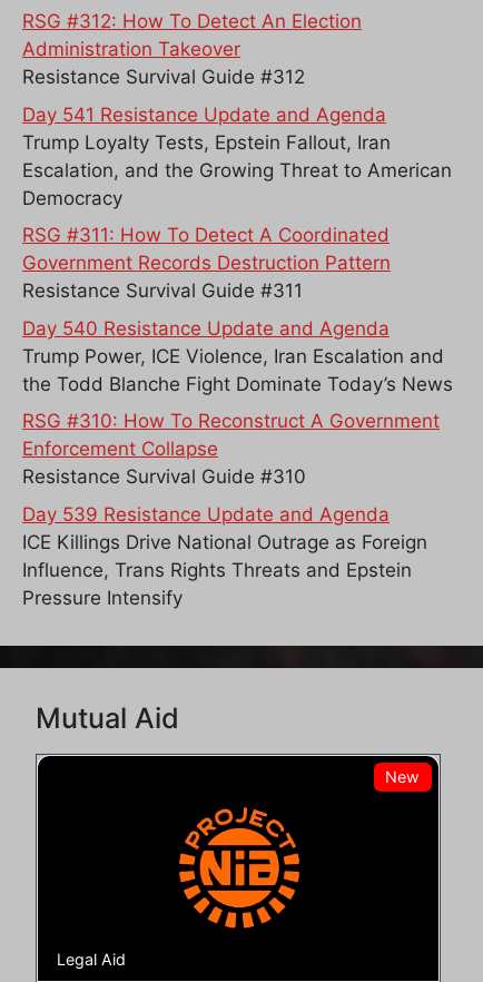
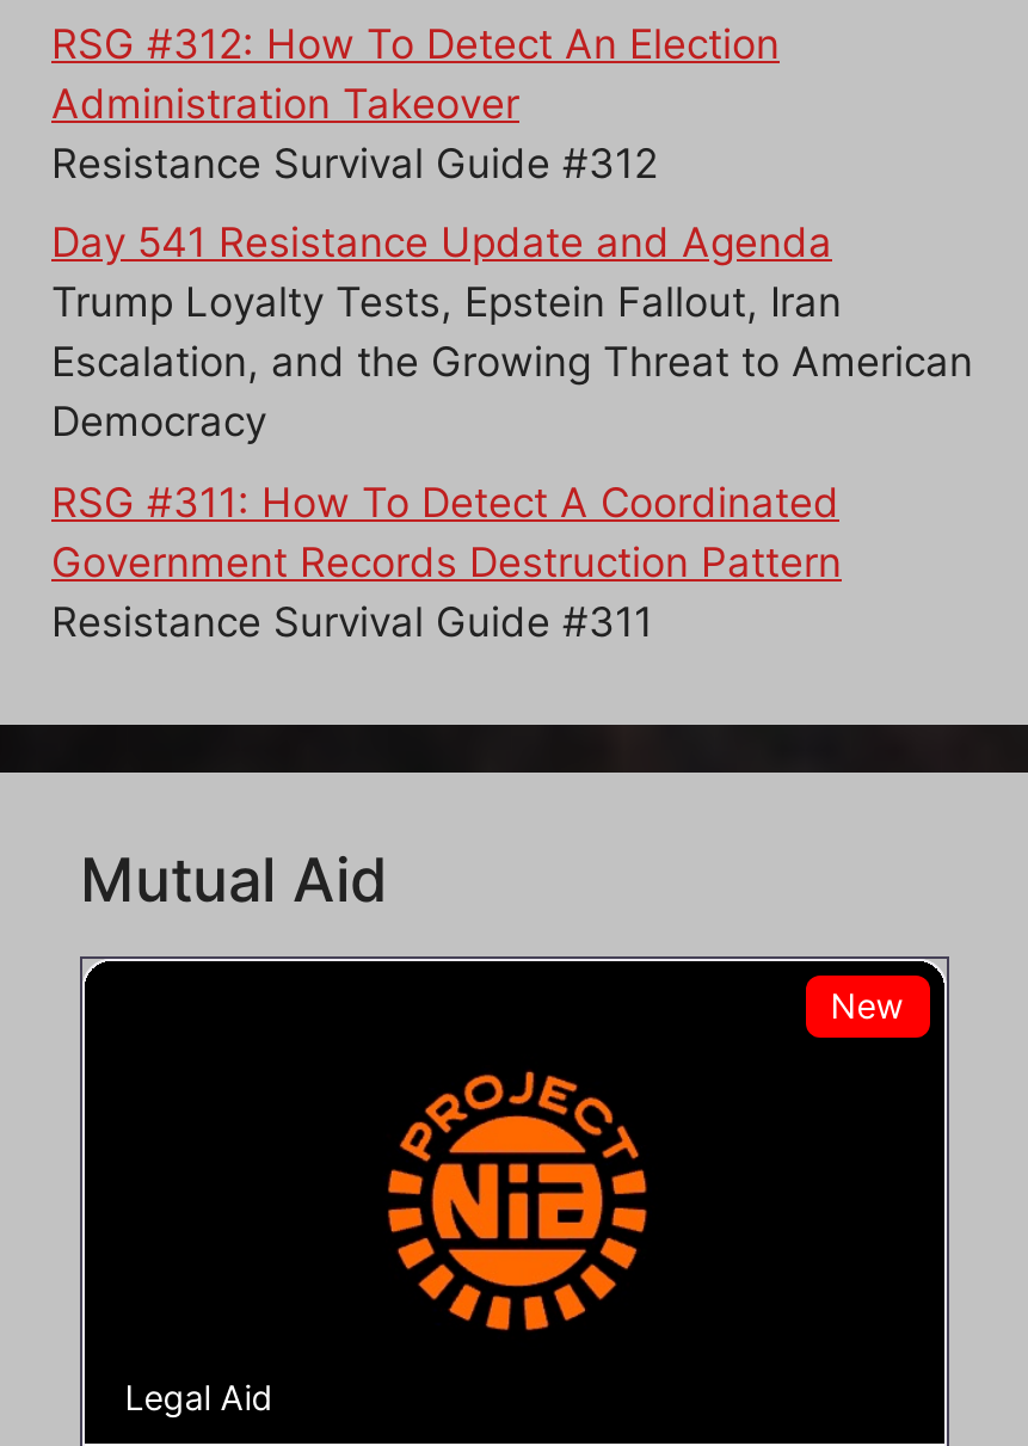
- Day 540 Resistance Update and Agenda
- Trump Power, ICE Violence, Iran Escalation and
- the Todd Blanche Fight Dominate Today’s News
- RSG #310: How To Reconstruct A Government
- Enforcement Collapse
- Resistance Survival Guide #310
- Day 539 Resistance Update and Agenda
- ICE Killings Drive National Outrage as Foreign
- Influence, Trans Rights Threats and Epstein
- Pressure Intensify
